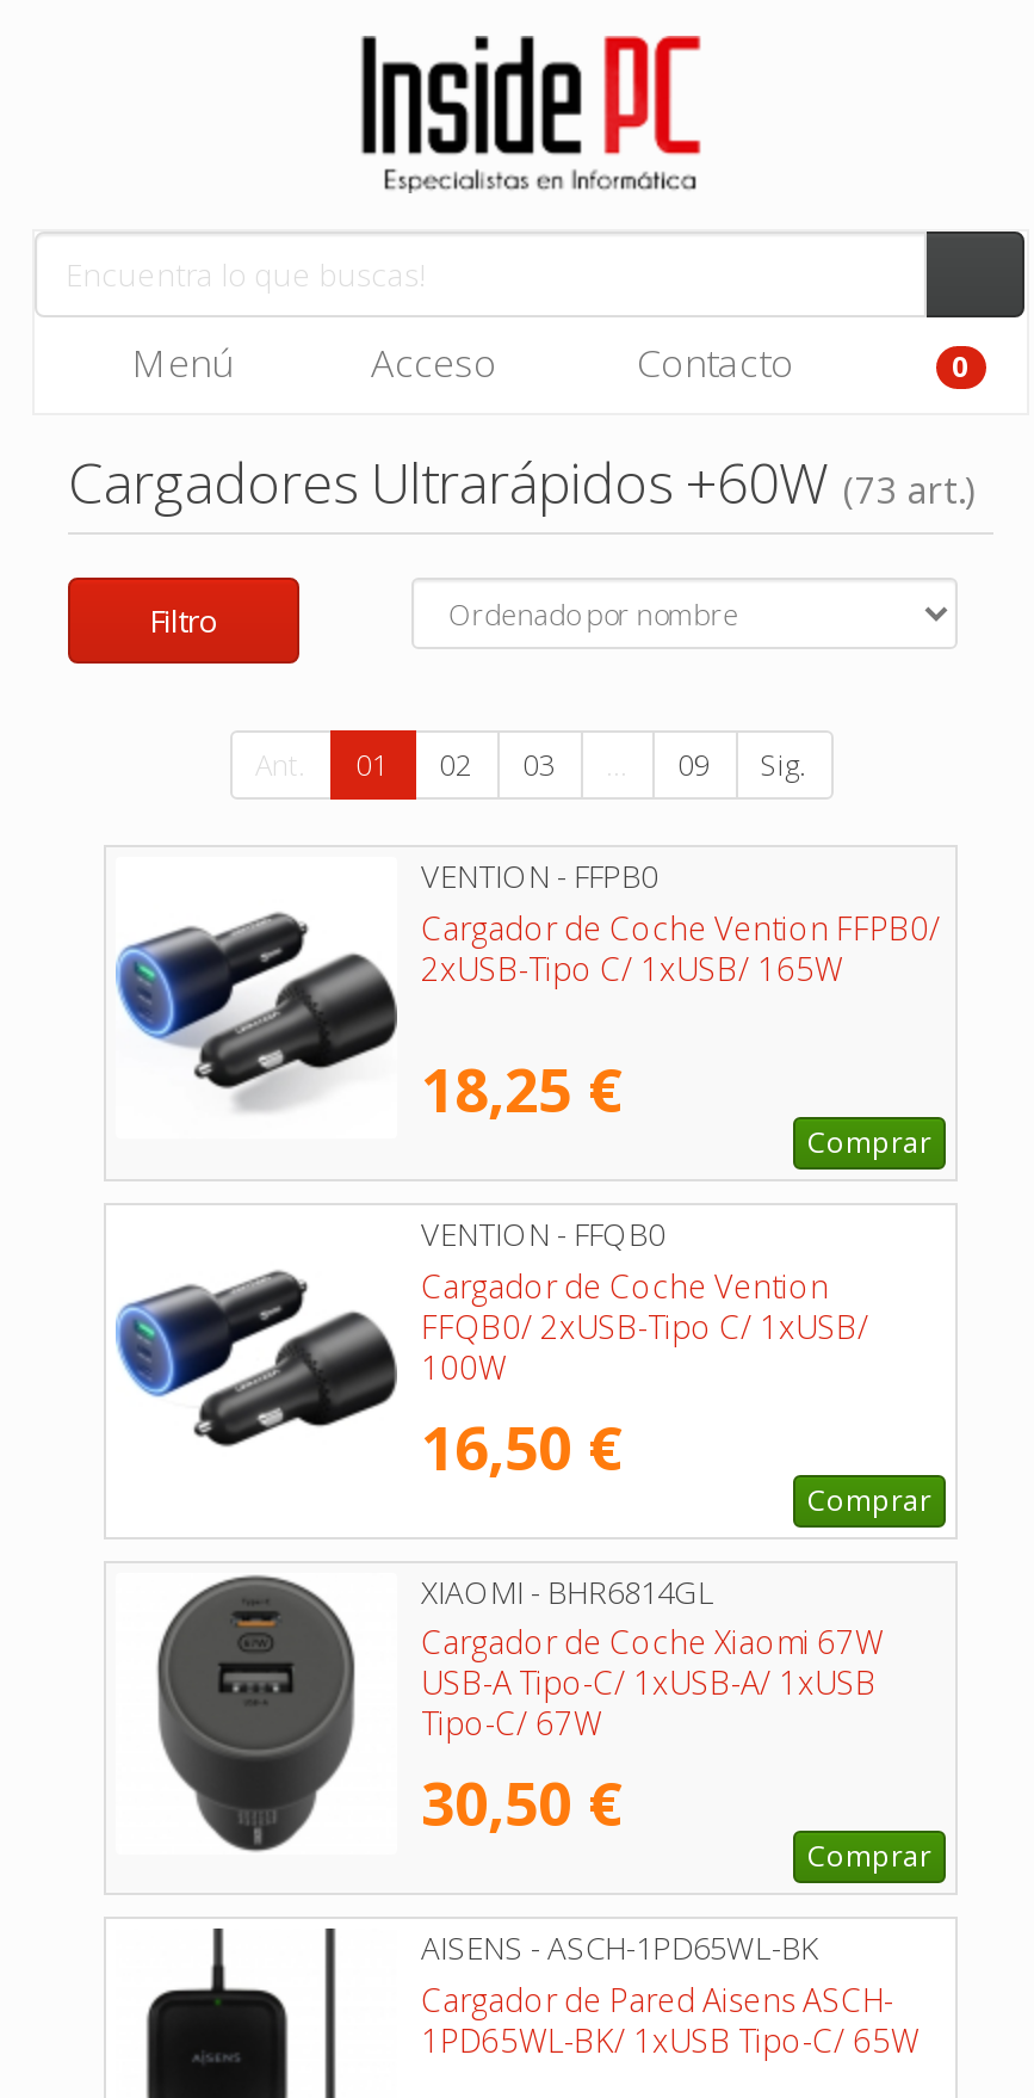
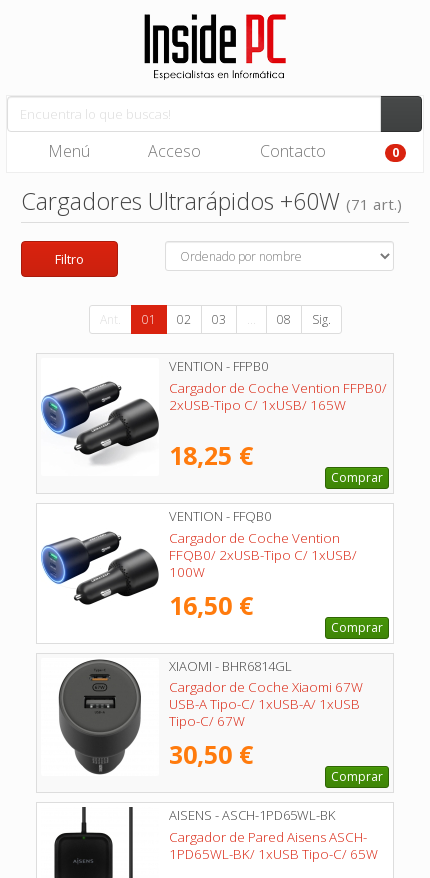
- Cargadores Ultrarápidos +60W (73 art.)
+ Cargadores Ultrarápidos +60W (71 art.)

- 09
+ 08
